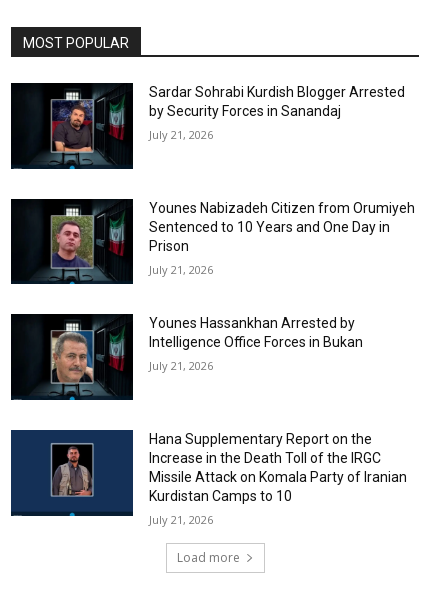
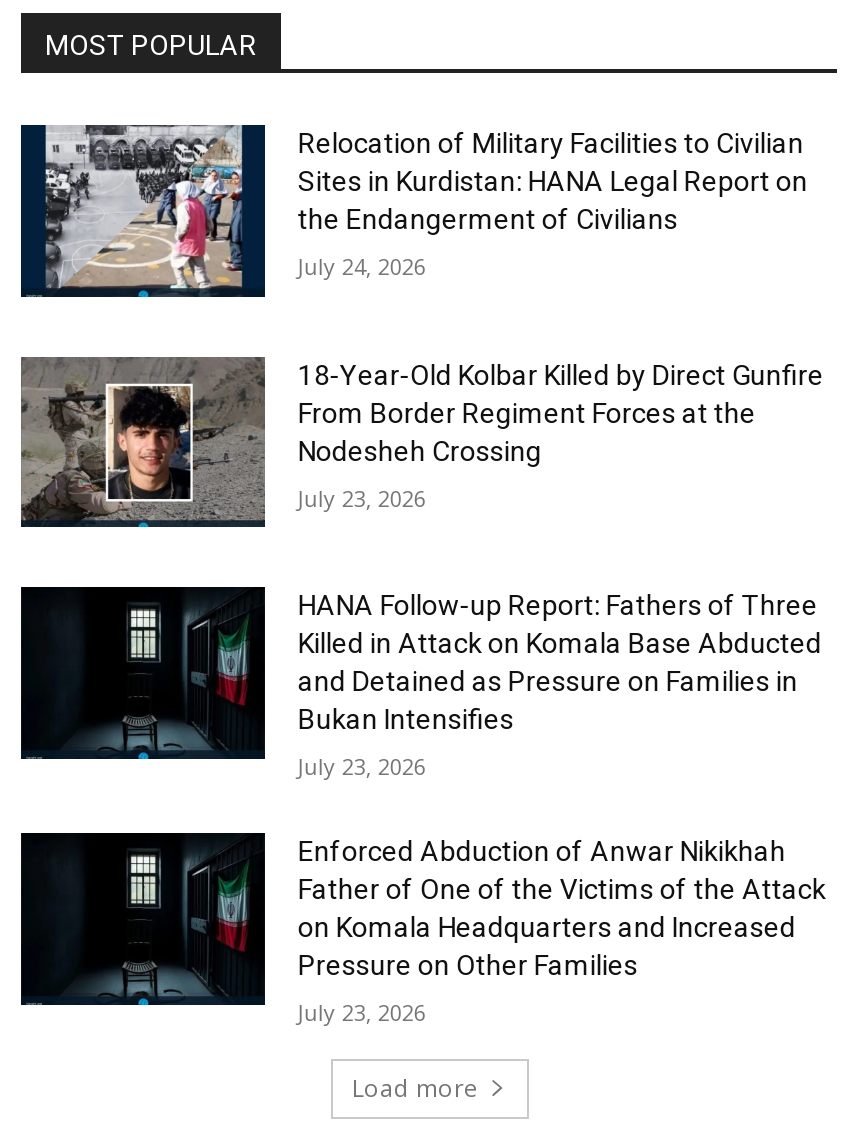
- [image]
- Sardar Sohrabi Kurdish Blogger Arrested
- by Security Forces in Sanandaj
+ [image]
+ Relocation of Military Facilities to Civilian
+ Sites in Kurdistan: HANA Legal Report on
+ the Endangerment of Civilians

- July 21, 2026
+ July 24, 2026

- [image]
- Younes Nabizadeh Citizen from Orumiyeh
- Sentenced to 10 Years and One Day in
- Prison
+ [image]
+ 18-Year-Old Kolbar Killed by Direct Gunfire
+ From Border Regiment Forces at the
+ Nodesheh Crossing

- July 21, 2026
+ July 23, 2026

- Younes Hassankhan Arrested by
- Intelligence Office Forces in Bukan
+ HANA Follow-up Report: Fathers of Three
+ Killed in Attack on Komala Base Abducted
+ and Detained as Pressure on Families in
+ Bukan Intensifies

- [image]
+ [image]

- July 21, 2026
+ July 23, 2026

- [image]
- Hana Supplementary Report on the
- Increase in the Death Toll of the IRGC
- Missile Attack on Komala Party of Iranian
- Kurdistan Camps to 10
+ [image]
+ Enforced Abduction of Anwar Nikikhah
+ Father of One of the Victims of the Attack
+ on Komala Headquarters and Increased
+ Pressure on Other Families

- July 21, 2026
+ July 23, 2026
